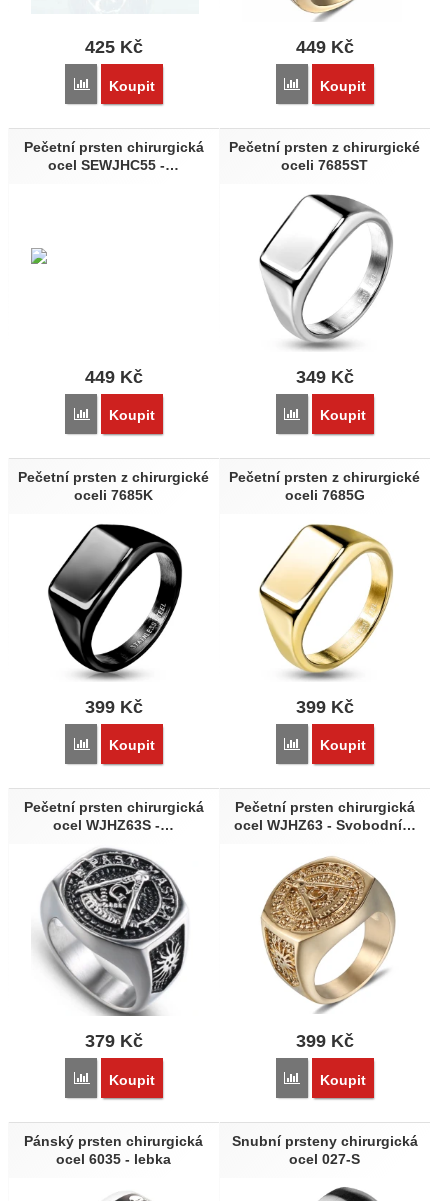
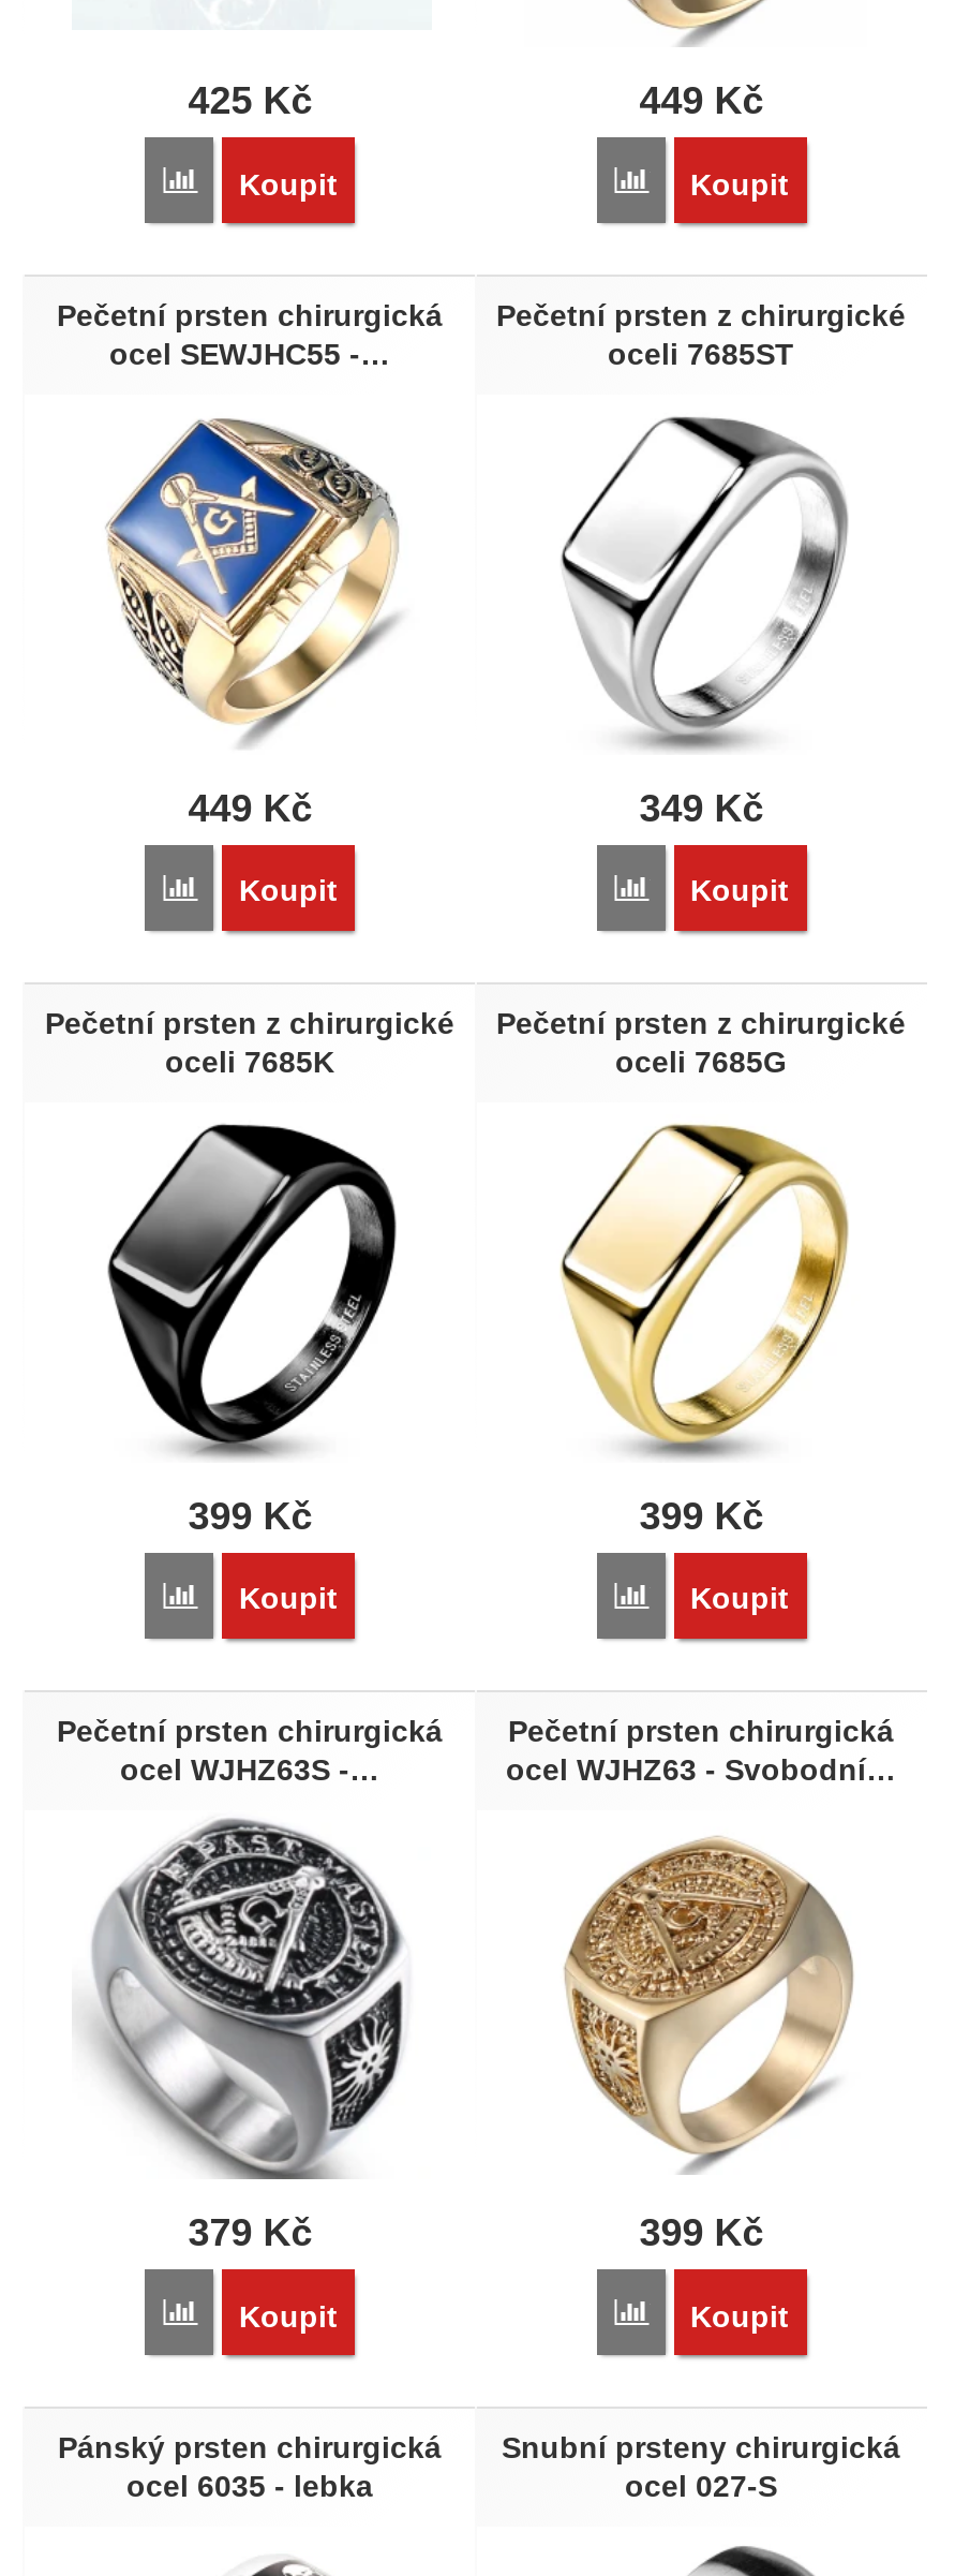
+ [image]
